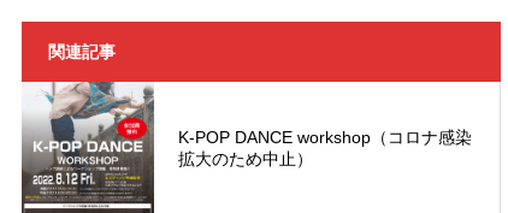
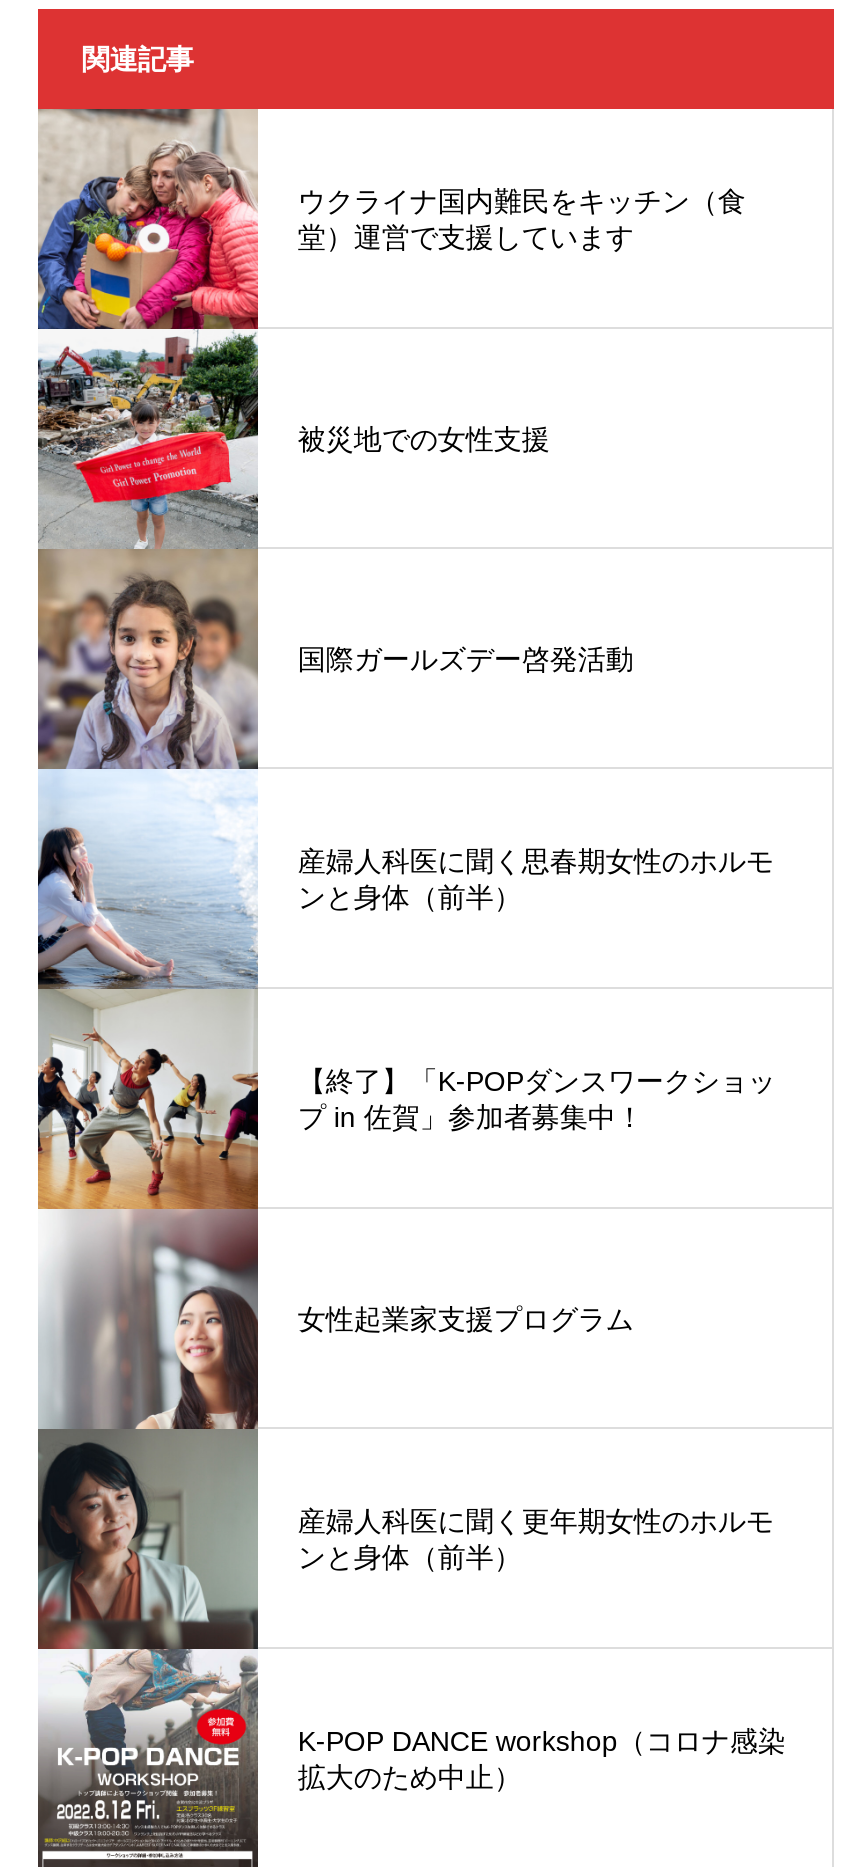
+ [image]
+ ウクライナ国内難民をキッチン（食
+ 堂）運営で支援しています

+ 被災地での女性支援

+ 国際ガールズデー啓発活動

+ 産婦人科医に聞く思春期女性のホルモ
+ ンと身体（前半）

+ 【終了】「K-POPダンスワークショッ
+ プ in 佐賀」参加者募集中！

+ 女性起業家支援プログラム

+ 産婦人科医に聞く更年期女性のホルモ
+ ンと身体（前半）
